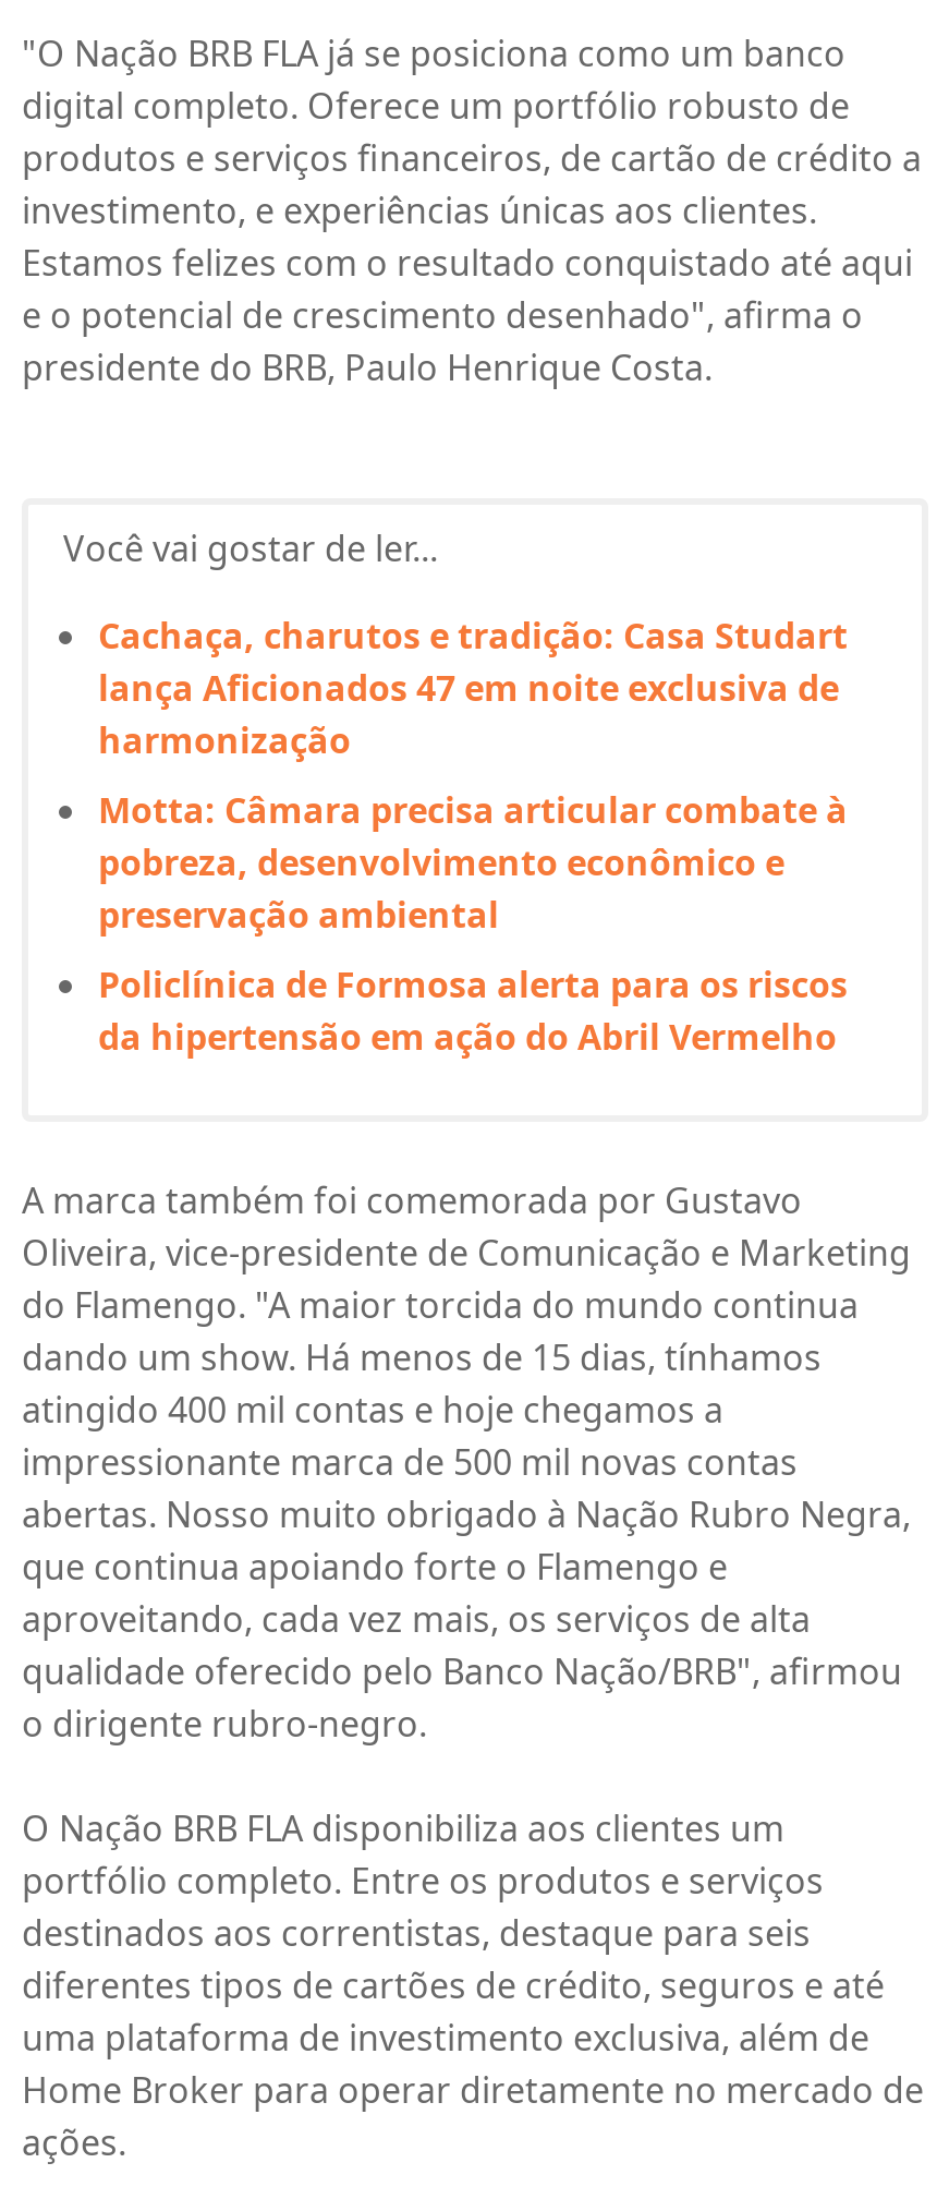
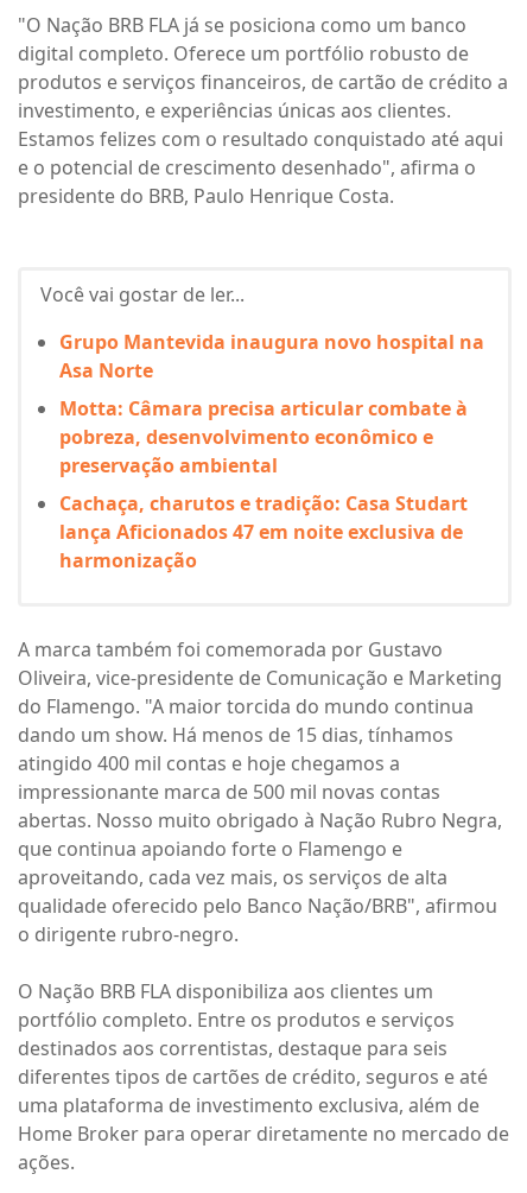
+ Grupo Mantevida inaugura novo hospital na
+ Asa Norte

moved down: Cachaça, charutos e tradição: Casa Studart | lança Aficionados 47 em noite exclusiva de | harmonização

moved up: Motta: Câmara precisa articular combate à | pobreza, desenvolvimento econômico e | preservação ambiental

- Policlínica de Formosa alerta para os riscos
- da hipertensão em ação do Abril Vermelho
